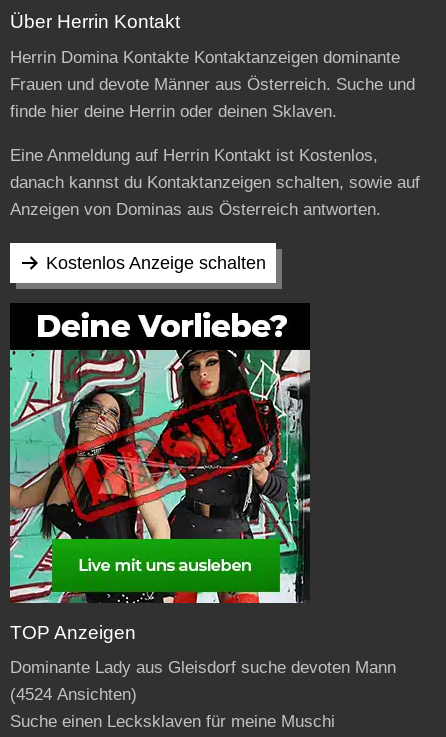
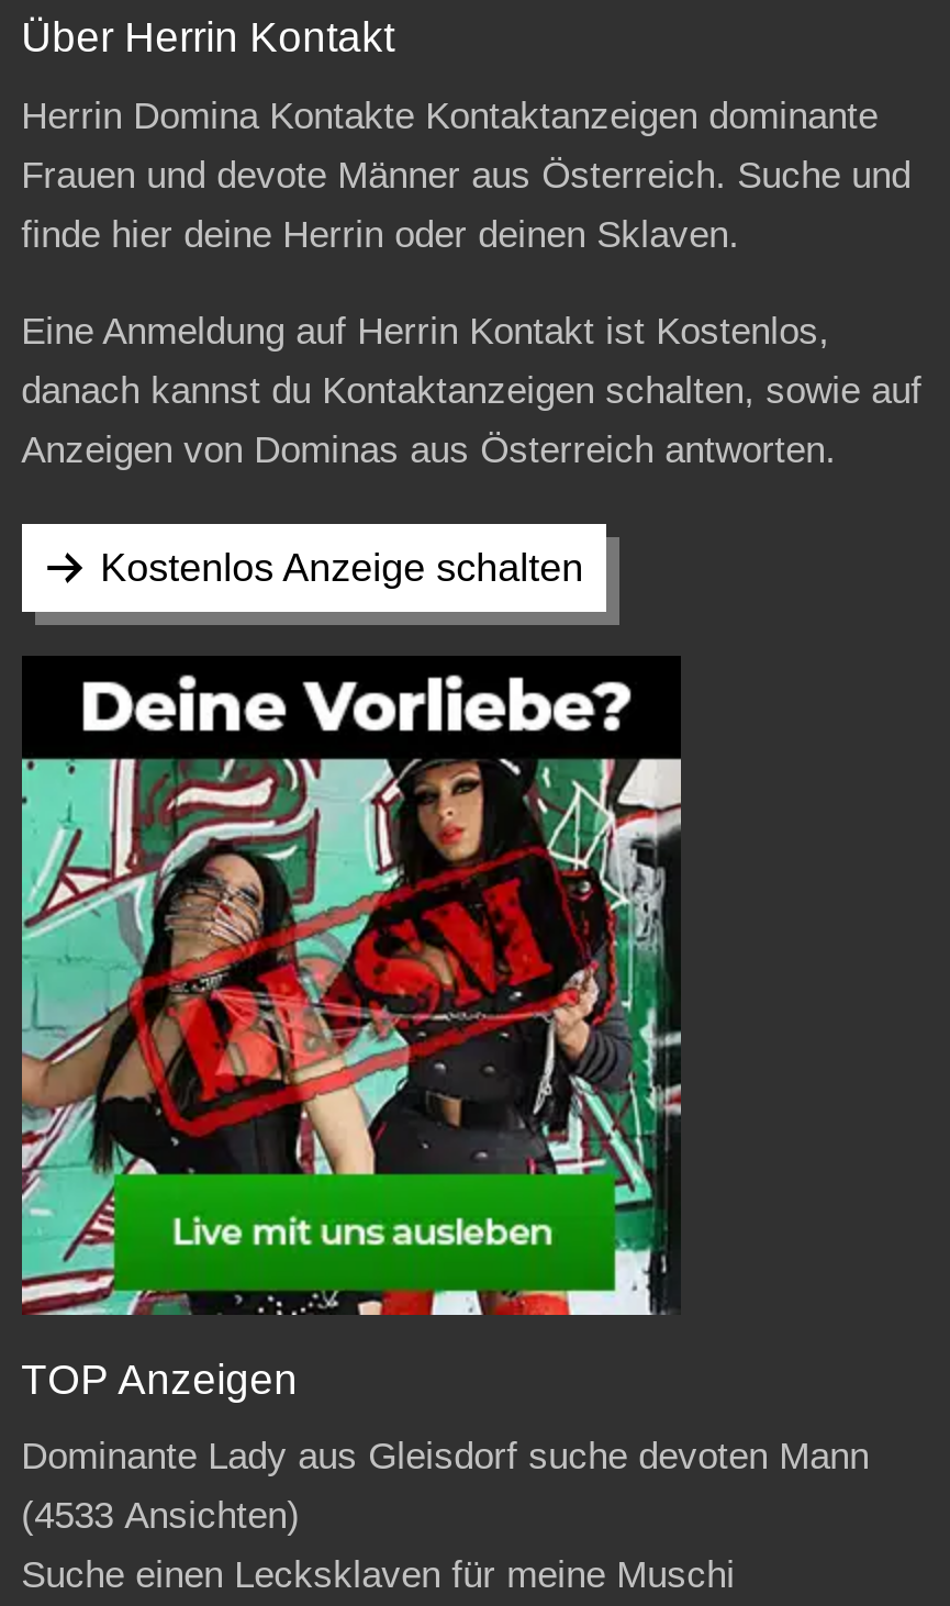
- (4524 Ansichten)
+ (4533 Ansichten)
